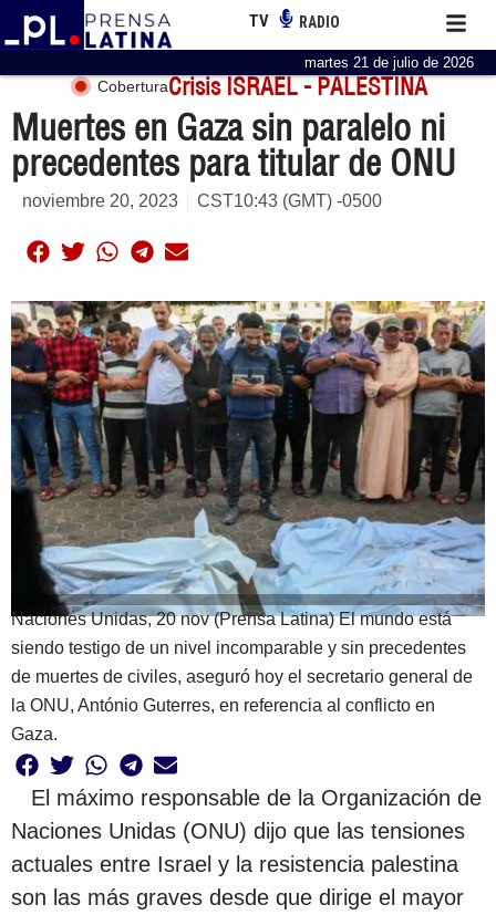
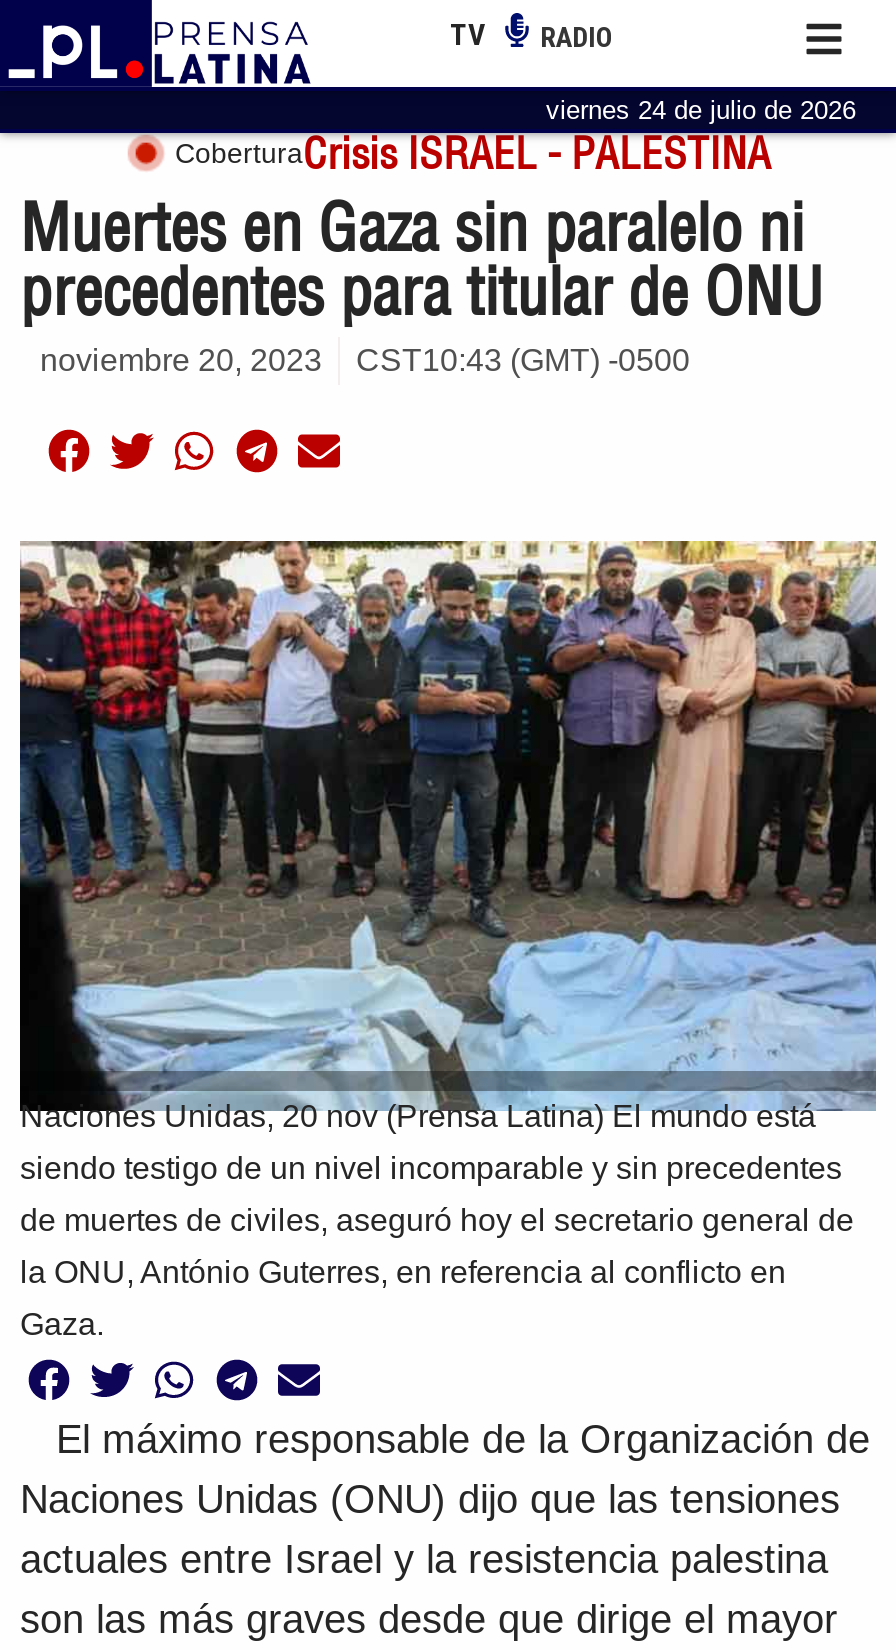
- martes 21 de julio de 2026
+ viernes 24 de julio de 2026
